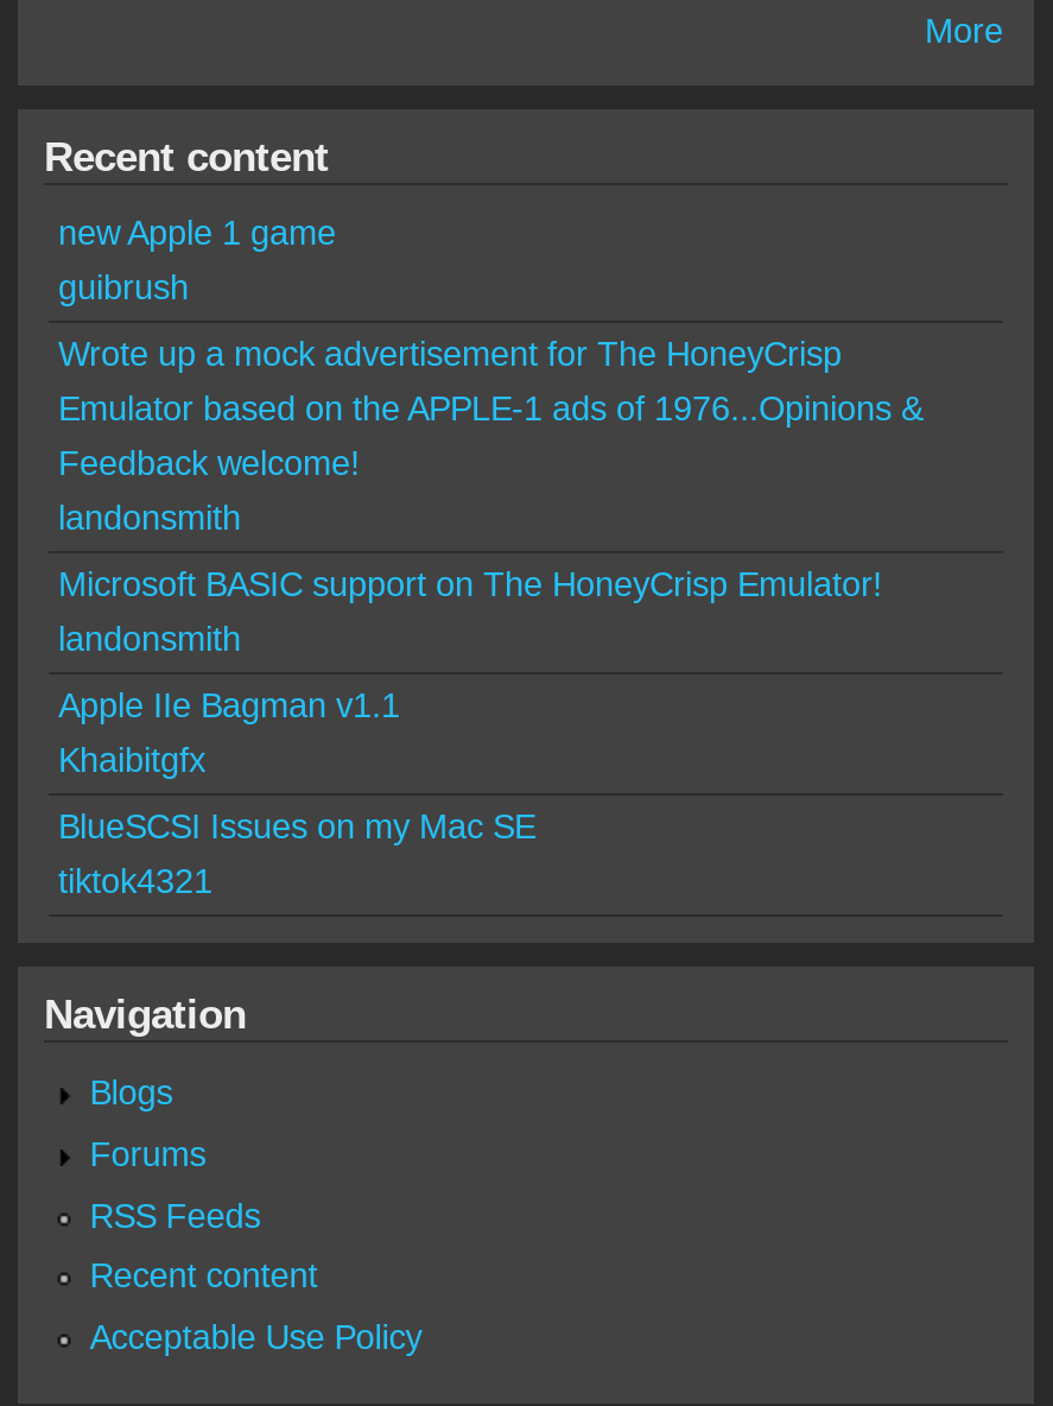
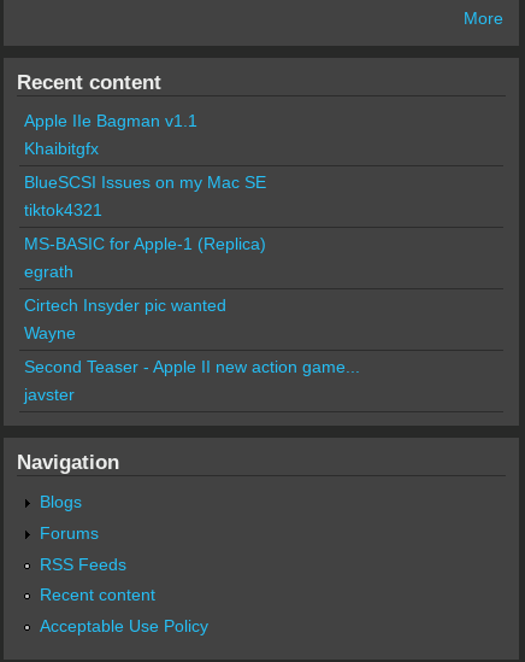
- new Apple 1 game
- guibrush
- Wrote up a mock advertisement for The HoneyCrisp
- Emulator based on the APPLE-1 ads of 1976...Opinions &
- Feedback welcome!
- landonsmith
- Microsoft BASIC support on The HoneyCrisp Emulator!
- landonsmith

moved up: Apple IIe Bagman v1.1 | Khaibitgfx | BlueSCSI Issues on my Mac SE | tiktok4321

+ MS-BASIC for Apple-1 (Replica)
+ egrath
+ Cirtech Insyder pic wanted
+ Wayne
+ Second Teaser - Apple II new action game...
+ javster
